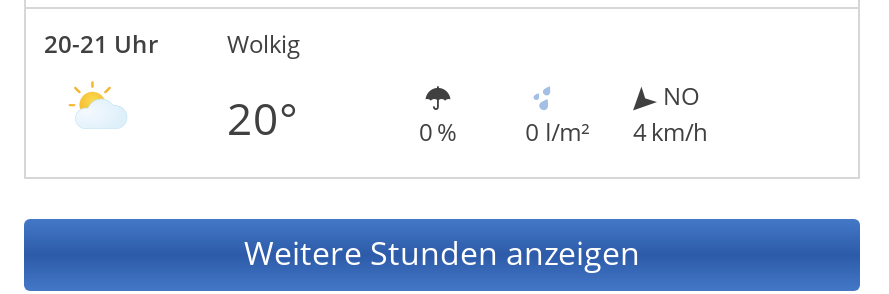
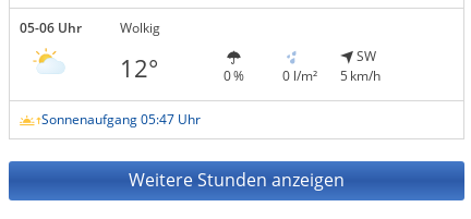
- 20-21 Uhr
+ 05-06 Uhr

- 20°
+ 12°

- NO
- 4 km/h
+ SW
+ 5 km/h
+ Sonnenaufgang 05:47 Uhr
